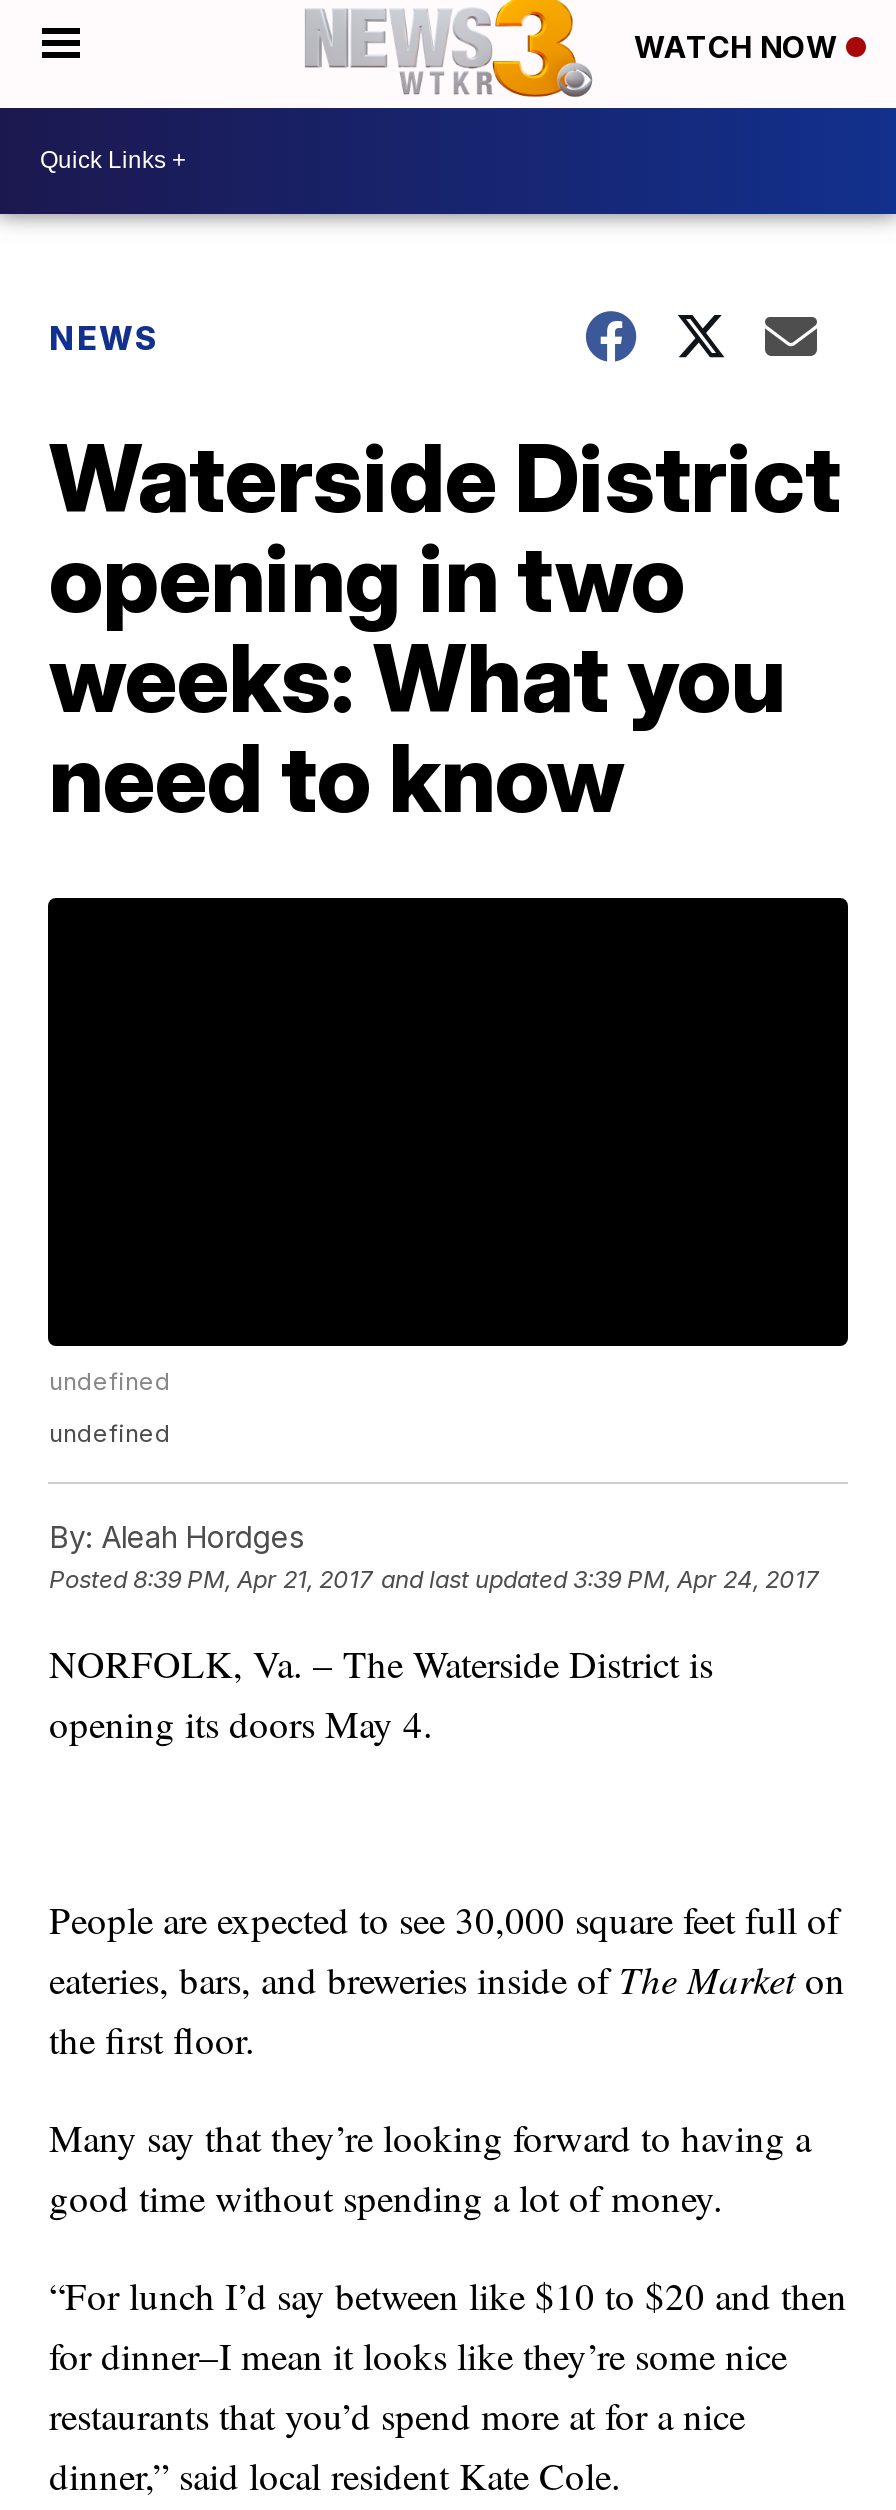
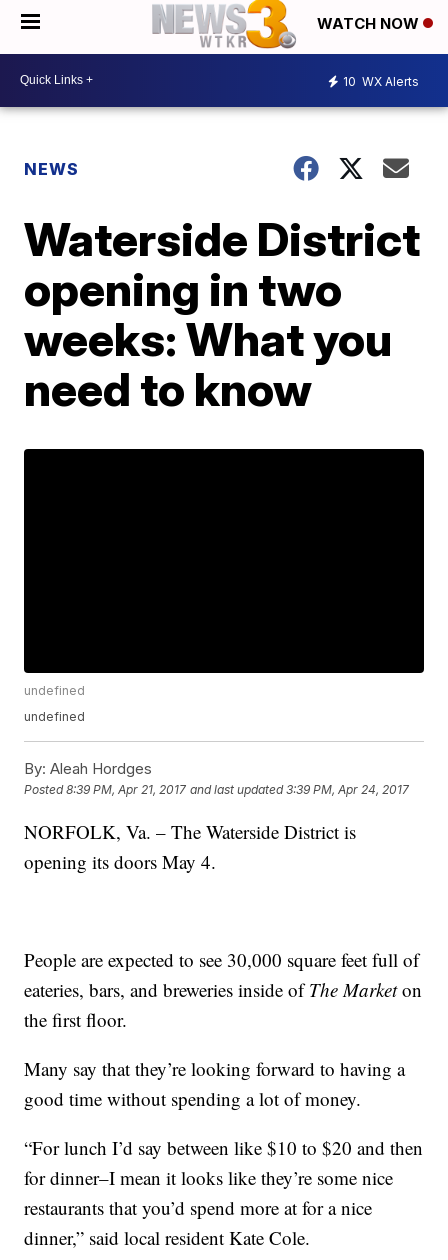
+ 10 WX Alerts
